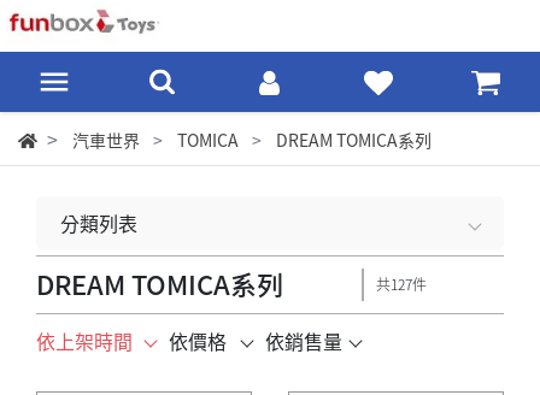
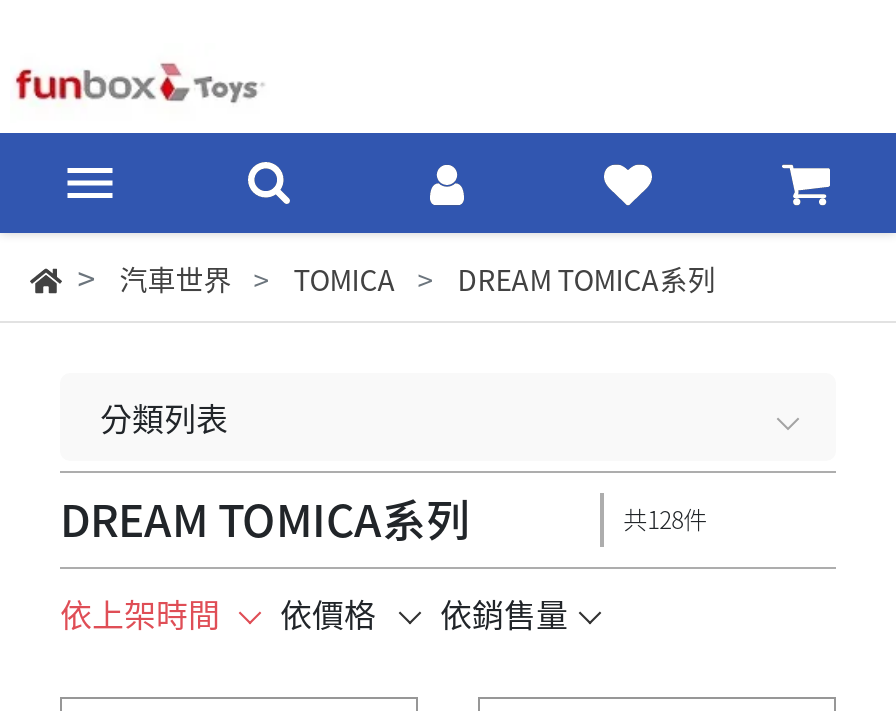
- 共127件
+ 共128件
